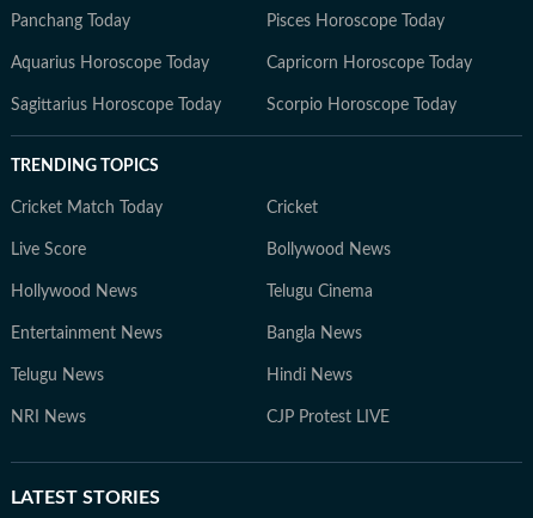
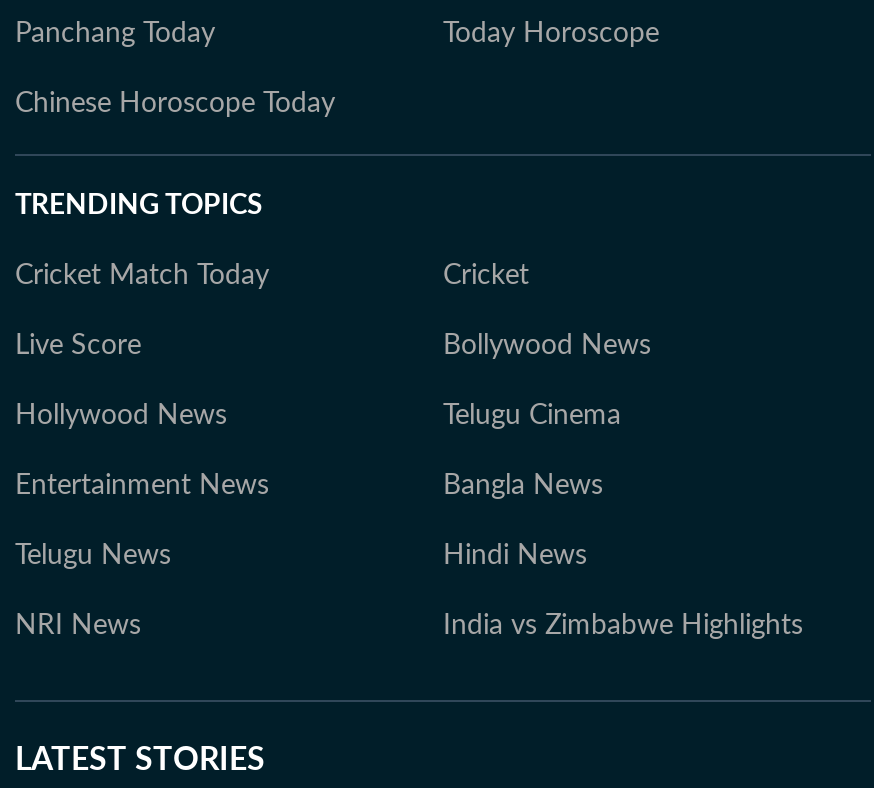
- Pisces Horoscope Today
- Aquarius Horoscope Today
- Capricorn Horoscope Today
- Sagittarius Horoscope Today
- Scorpio Horoscope Today
+ Today Horoscope
+ Chinese Horoscope Today

- CJP Protest LIVE
+ India vs Zimbabwe Highlights
